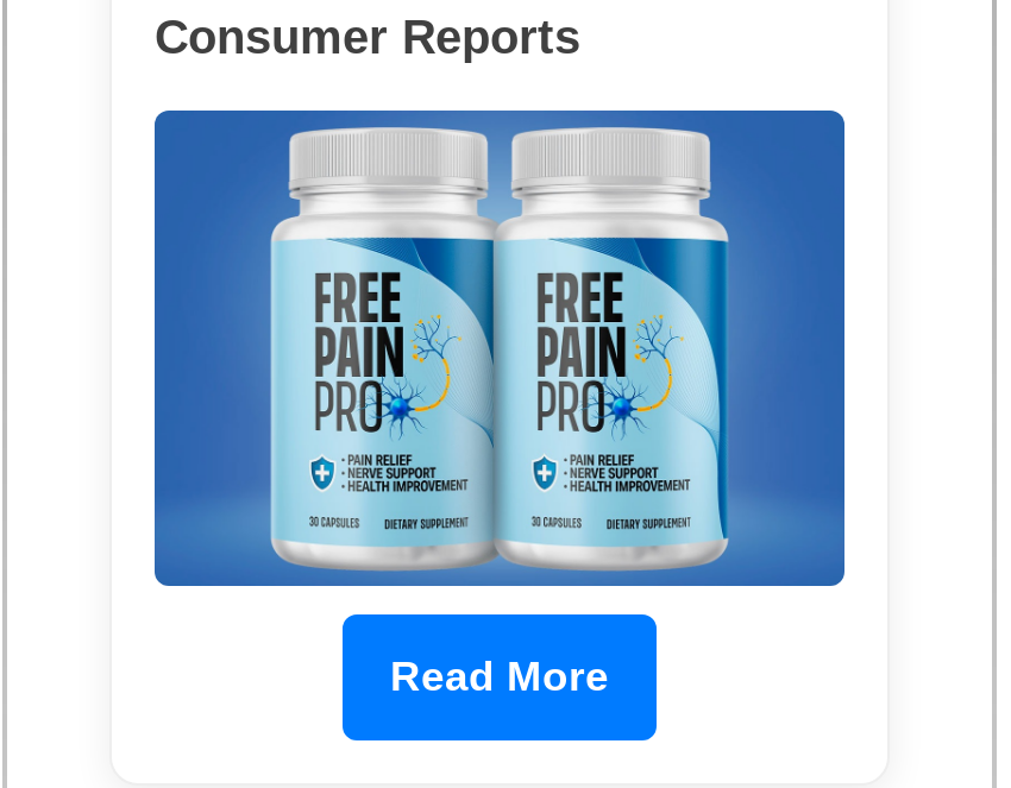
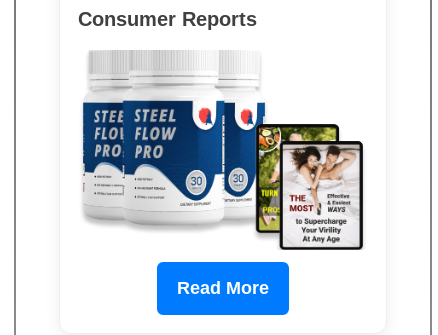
- [image]
+ [image]
